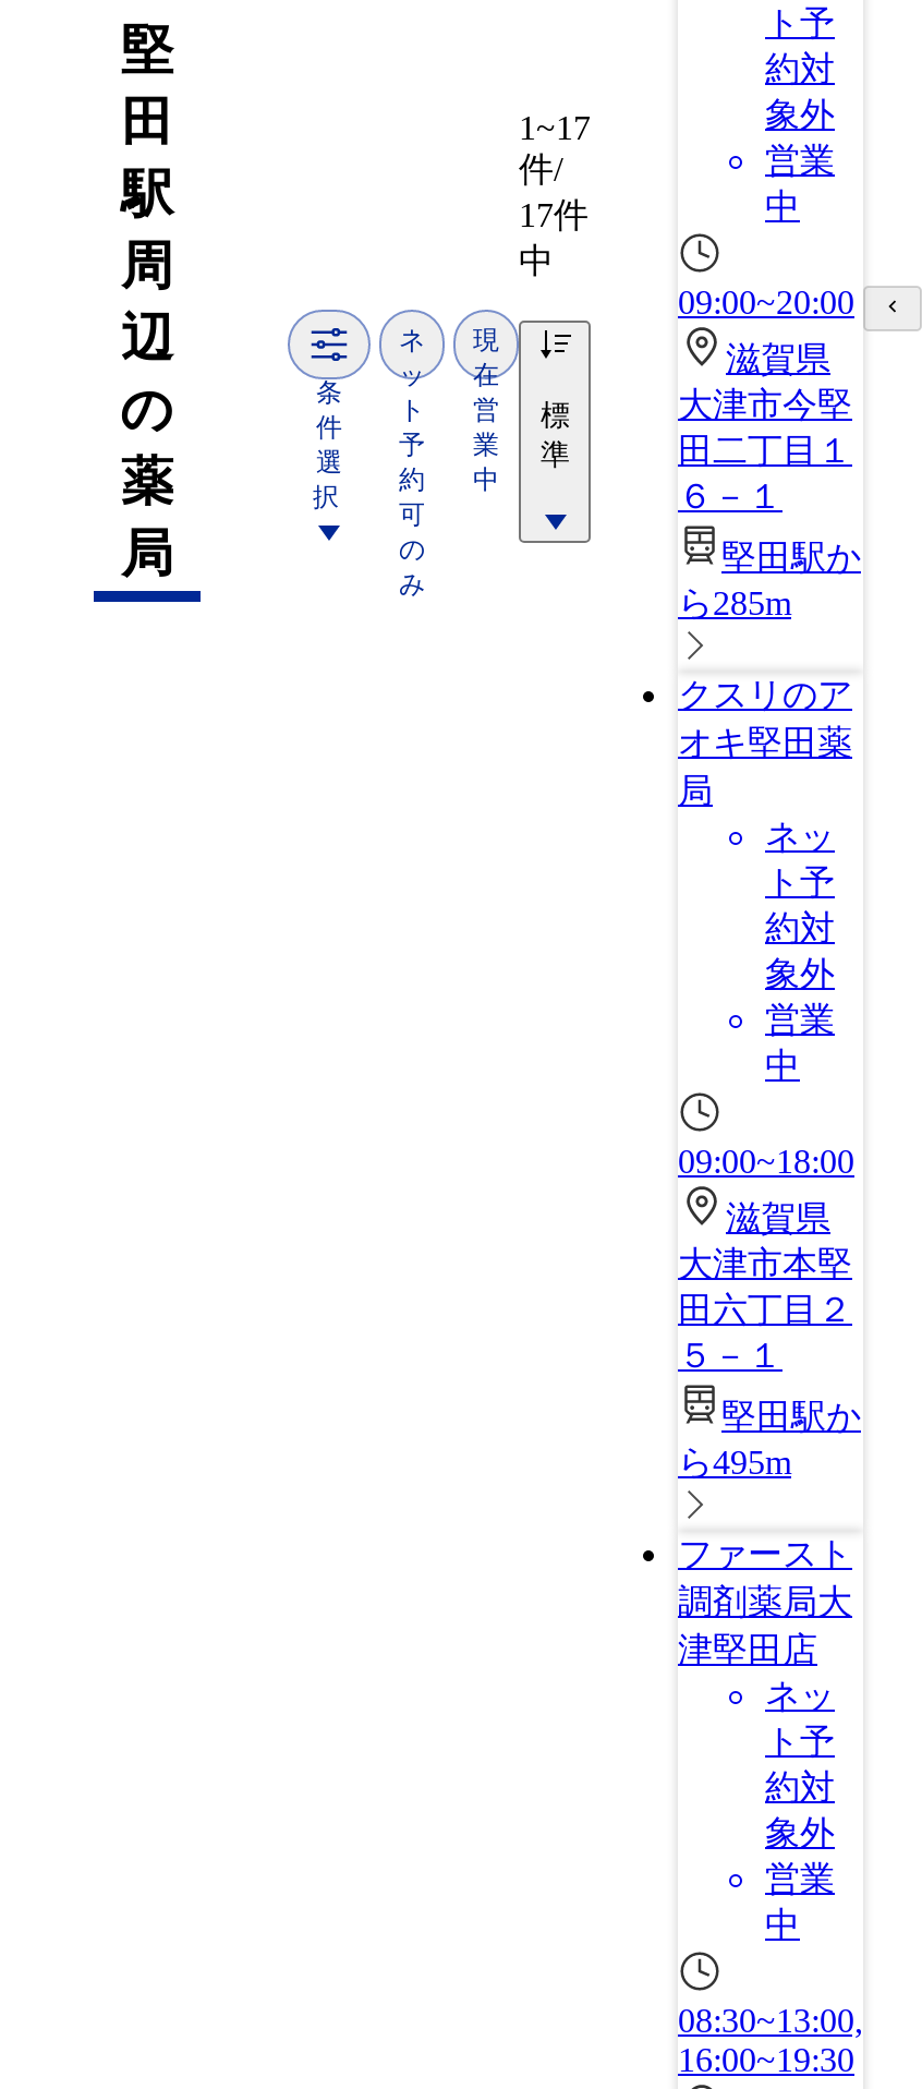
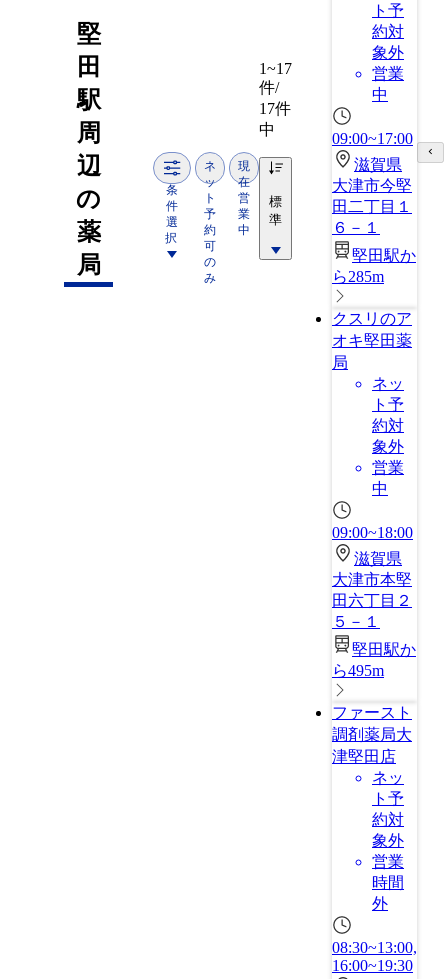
- 09:00~20:00
+ 09:00~17:00

- 中
+ 時間
+ 外
